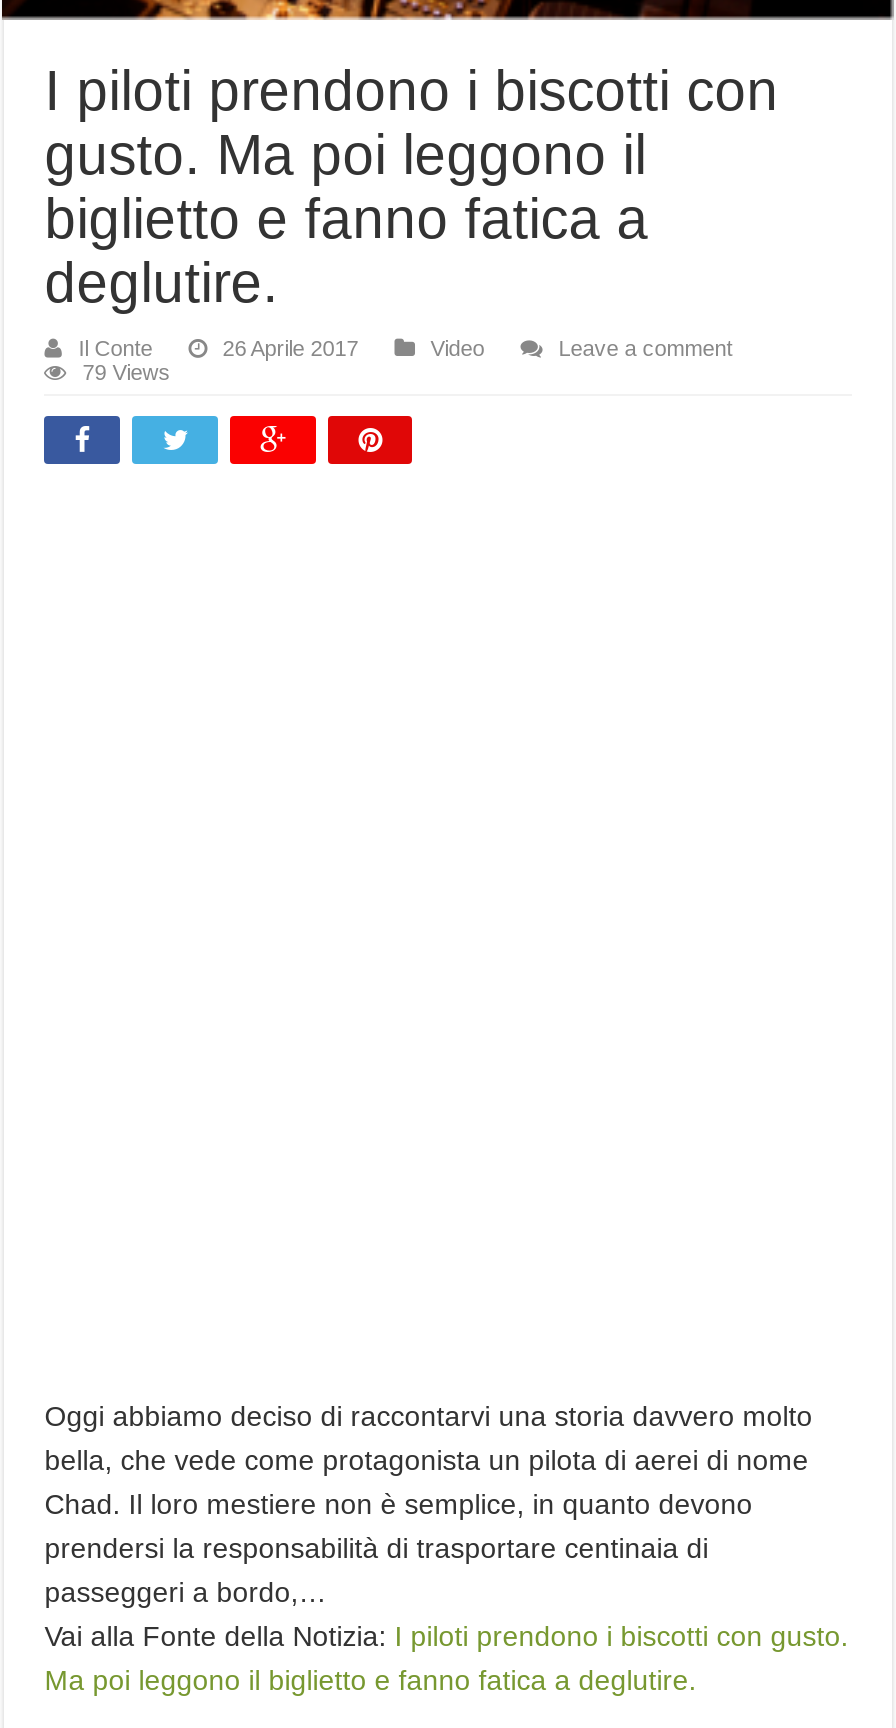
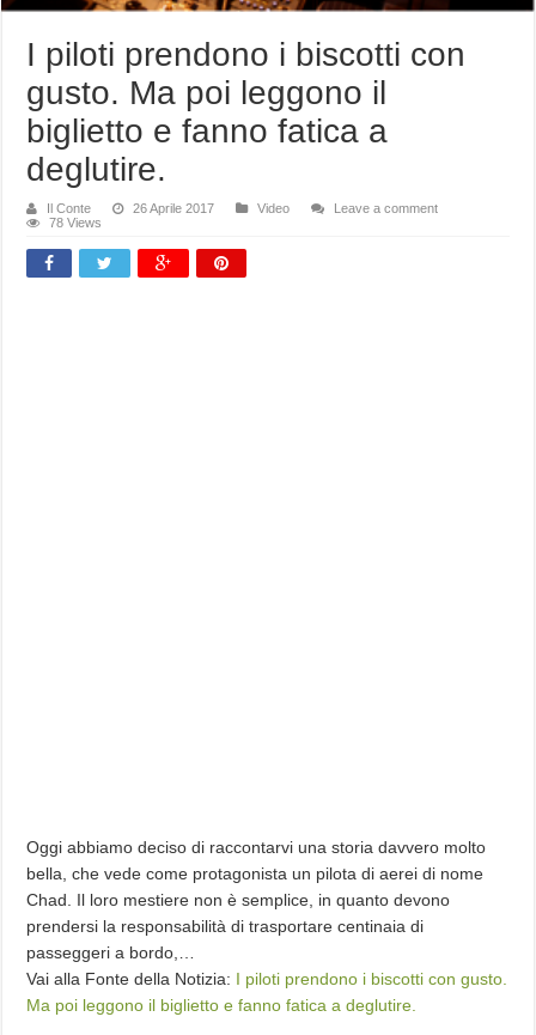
- 79 Views
+ 78 Views
